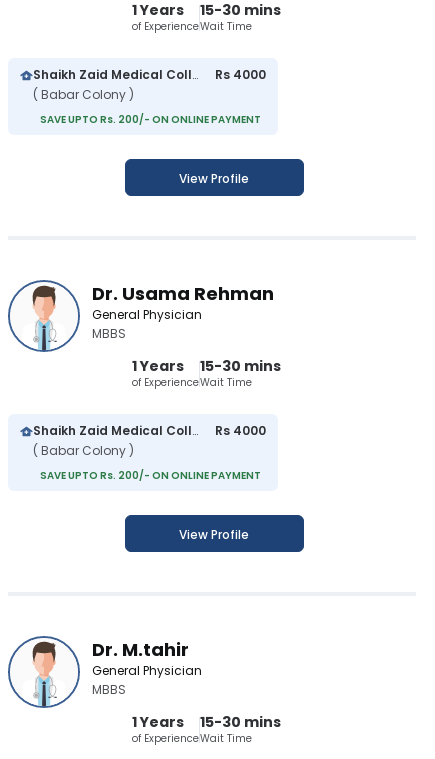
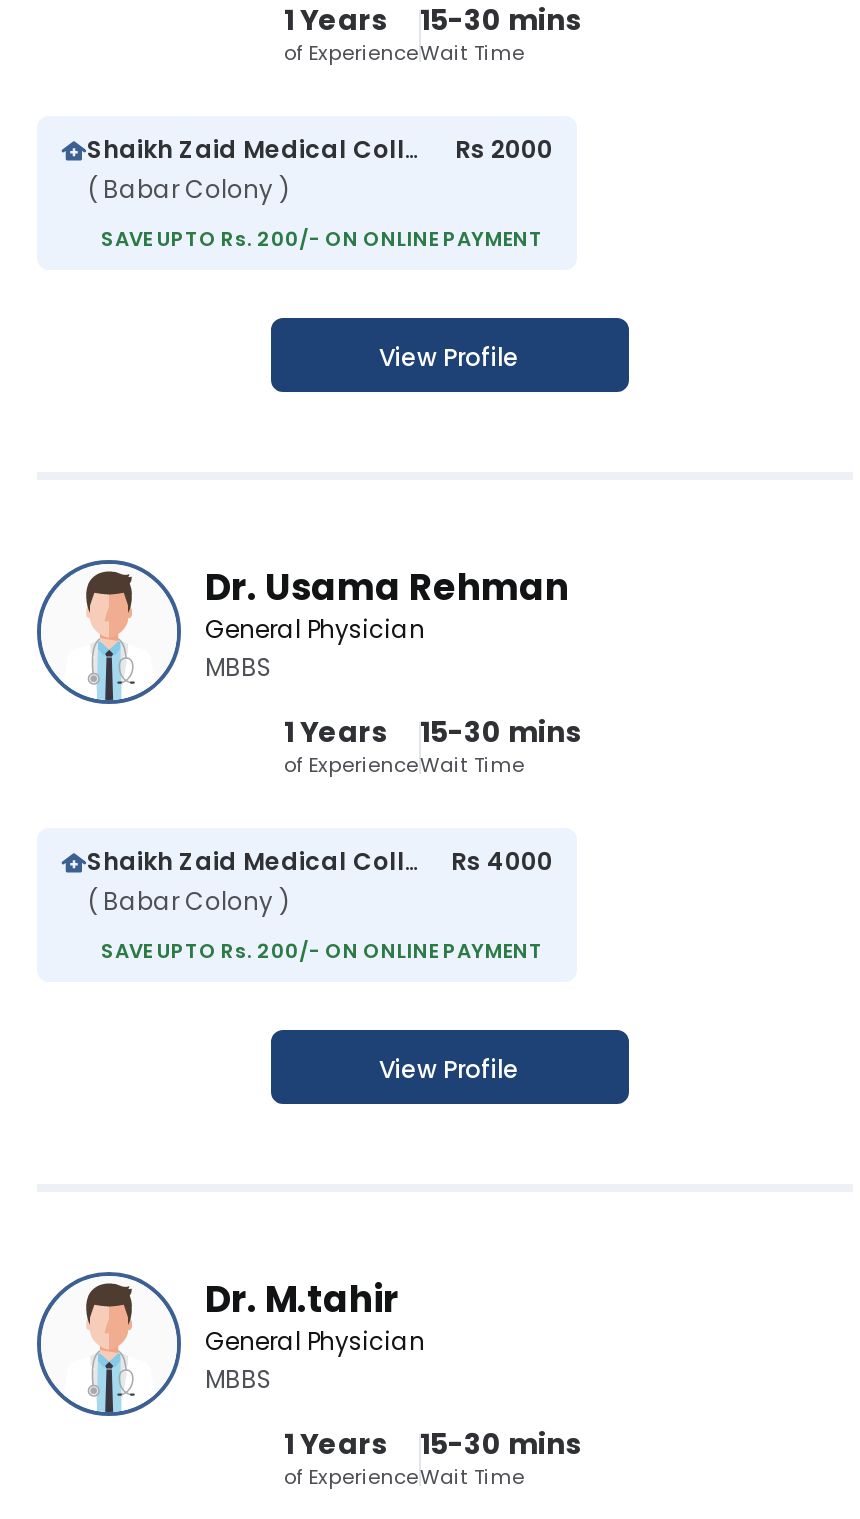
- Rs 4000
+ Rs 2000
